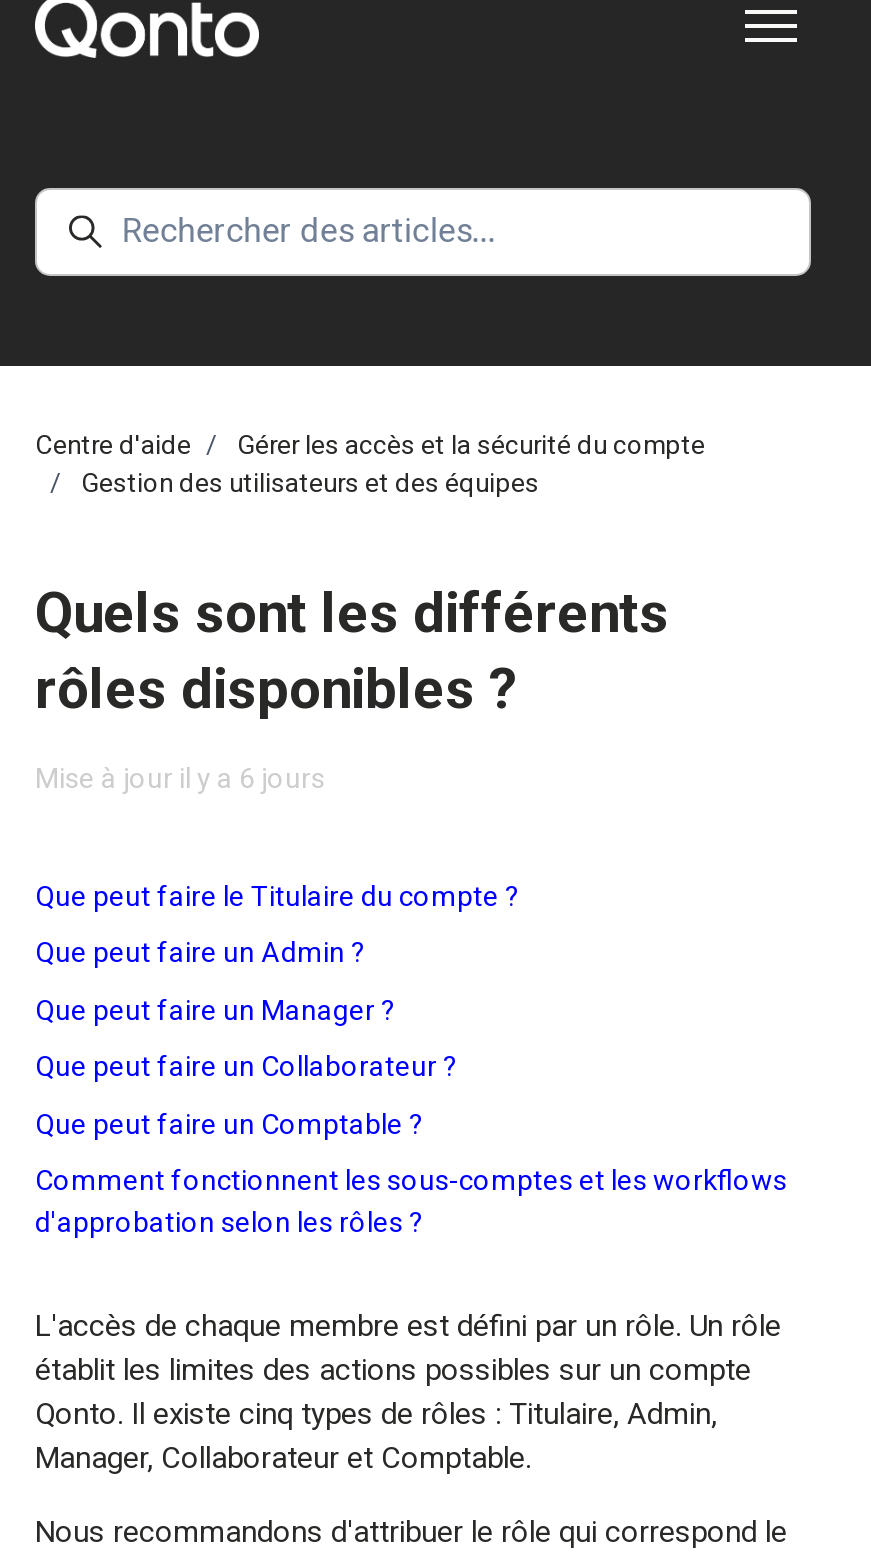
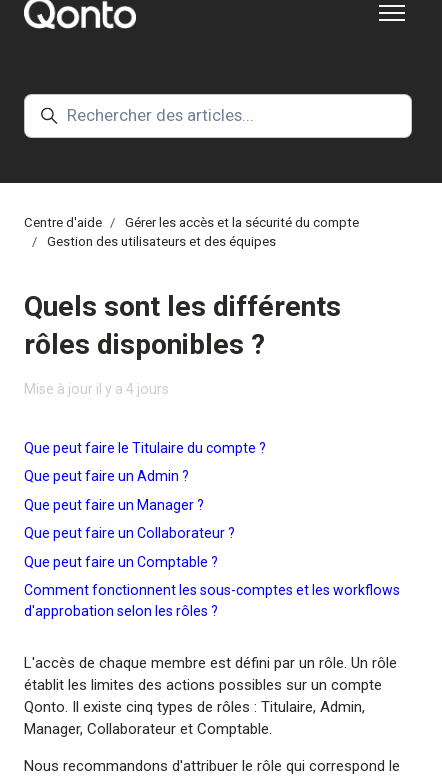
- Mise à jour il y a 6 jours
+ Mise à jour il y a 4 jours
